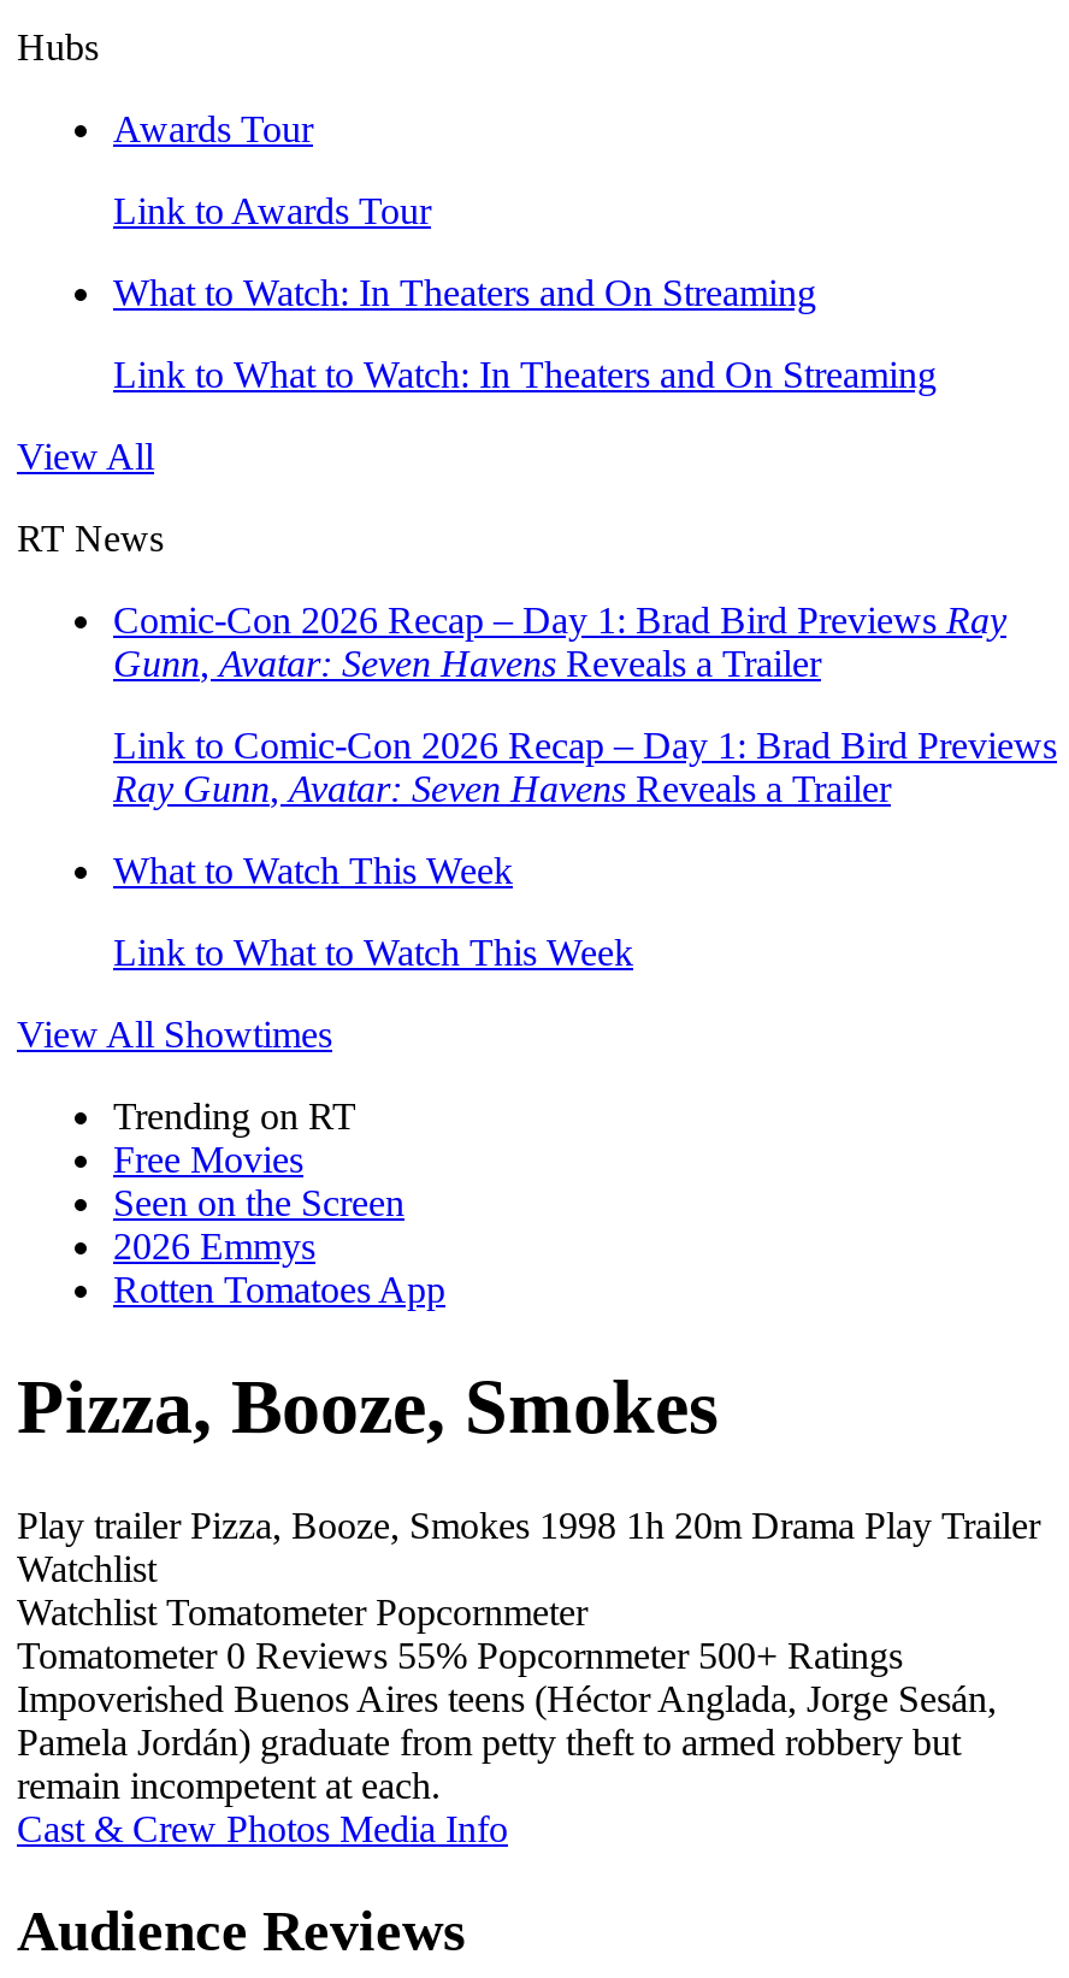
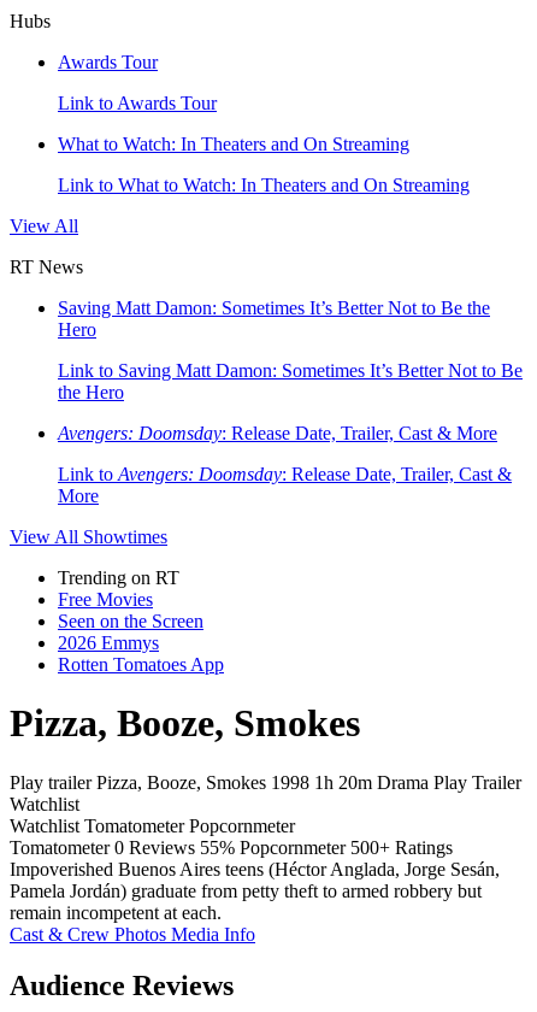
- Comic-Con 2026 Recap – Day 1: Brad Bird Previews Ray
- Gunn, Avatar: Seven Havens Reveals a Trailer
+ Saving Matt Damon: Sometimes It’s Better Not to Be the
+ Hero

- Link to Comic-Con 2026 Recap – Day 1: Brad Bird Previews
- Ray Gunn, Avatar: Seven Havens Reveals a Trailer
+ Link to Saving Matt Damon: Sometimes It’s Better Not to Be
+ the Hero

- What to Watch This Week
+ Avengers: Doomsday: Release Date, Trailer, Cast & More

- Link to What to Watch This Week
+ Link to Avengers: Doomsday: Release Date, Trailer, Cast &
+ More
